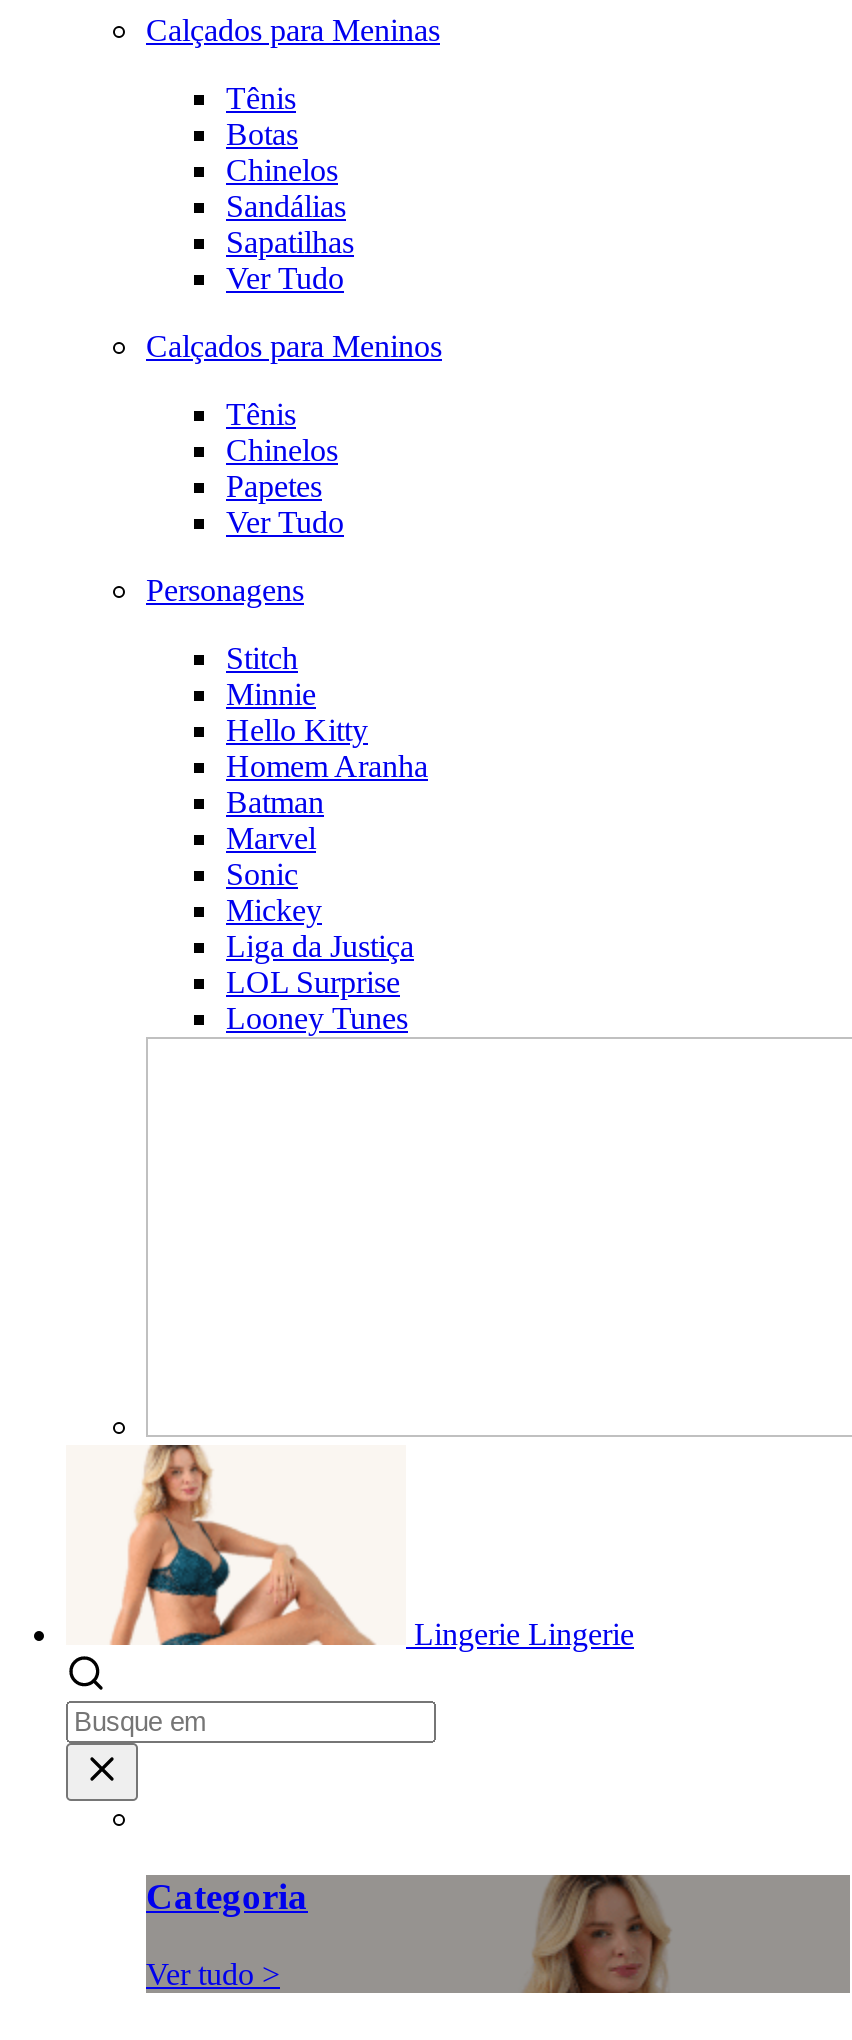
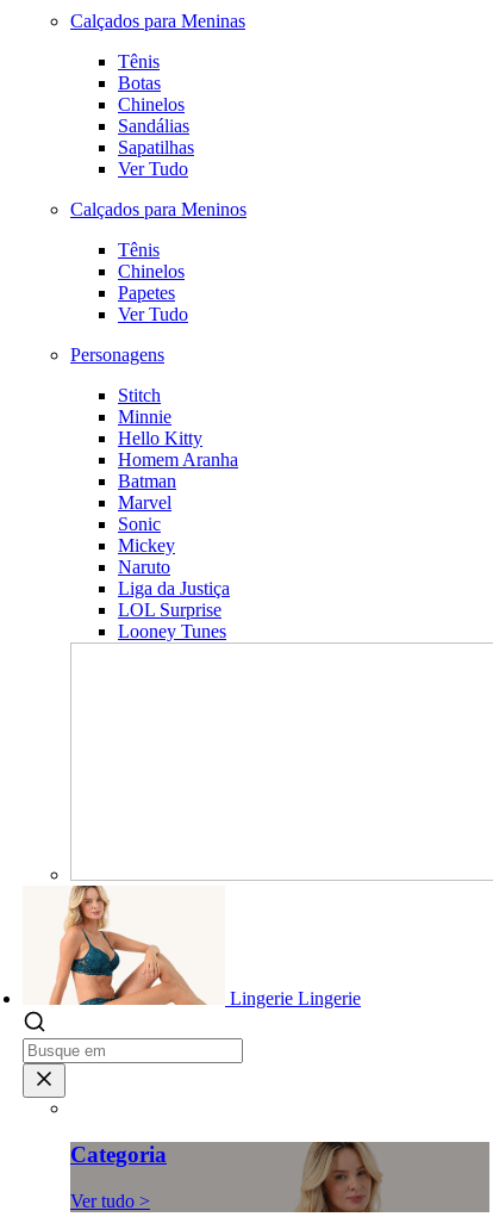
+ Naruto
